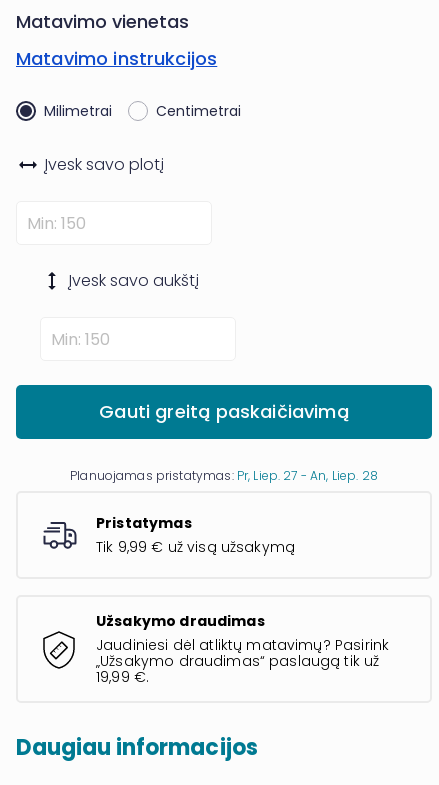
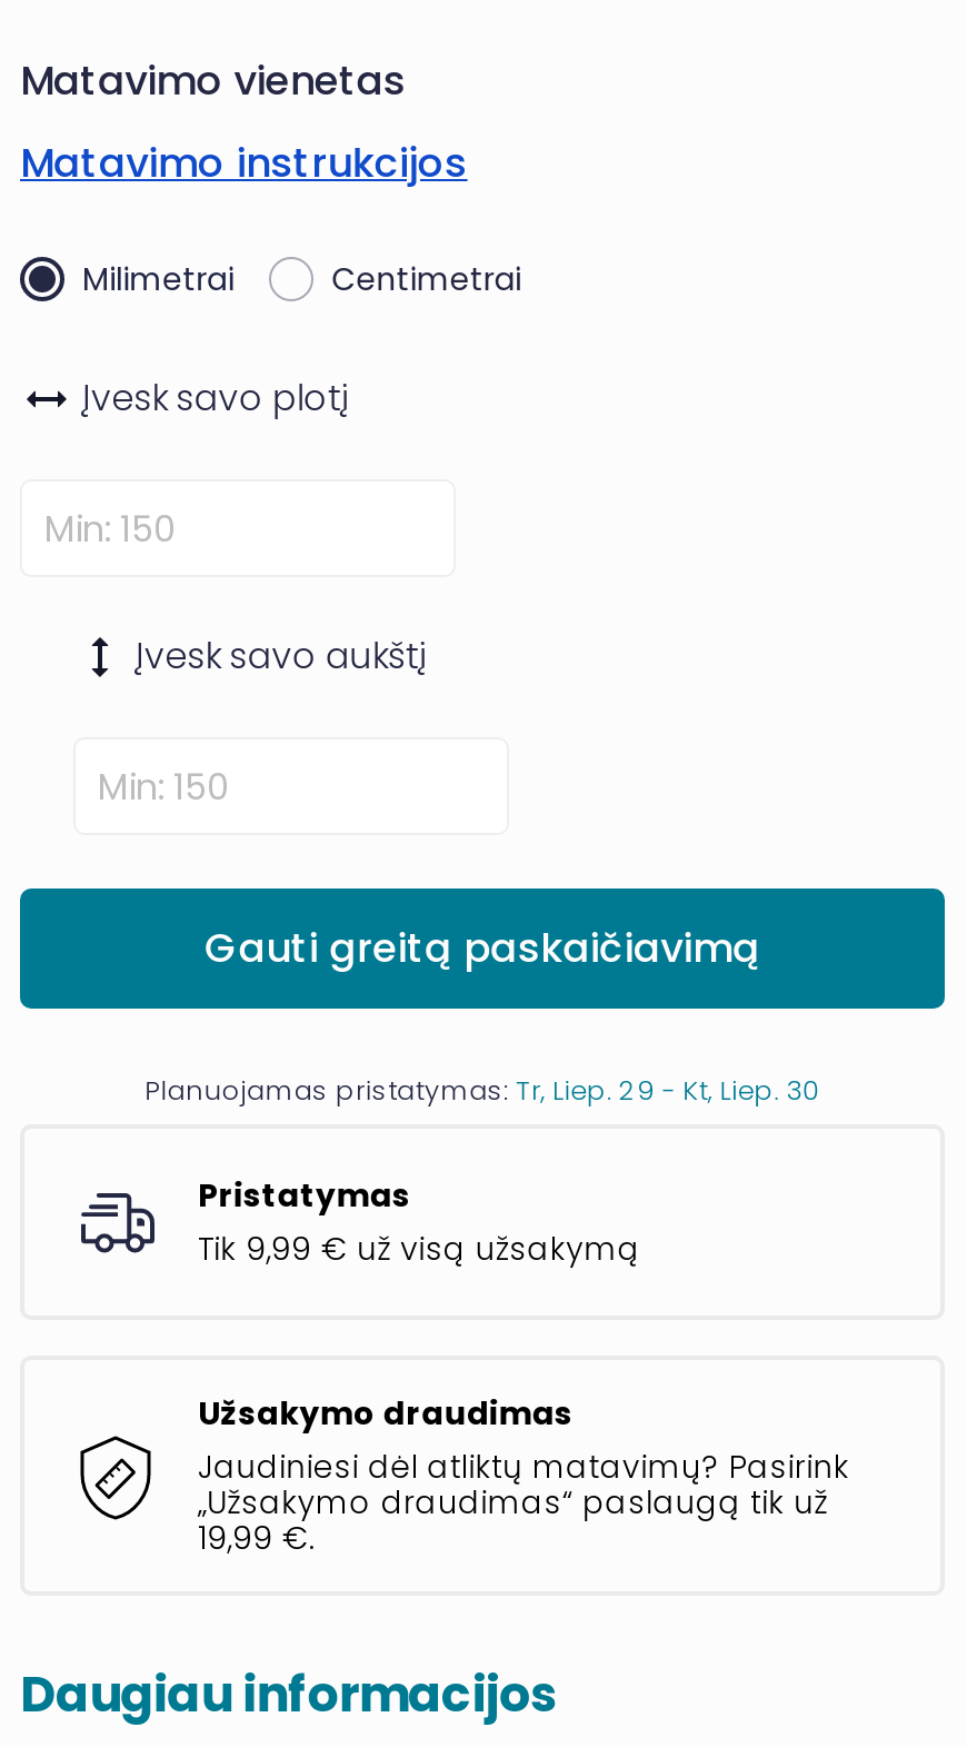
- Planuojamas pristatymas: Pr, Liep. 27 - An, Liep. 28
+ Planuojamas pristatymas: Tr, Liep. 29 - Kt, Liep. 30
